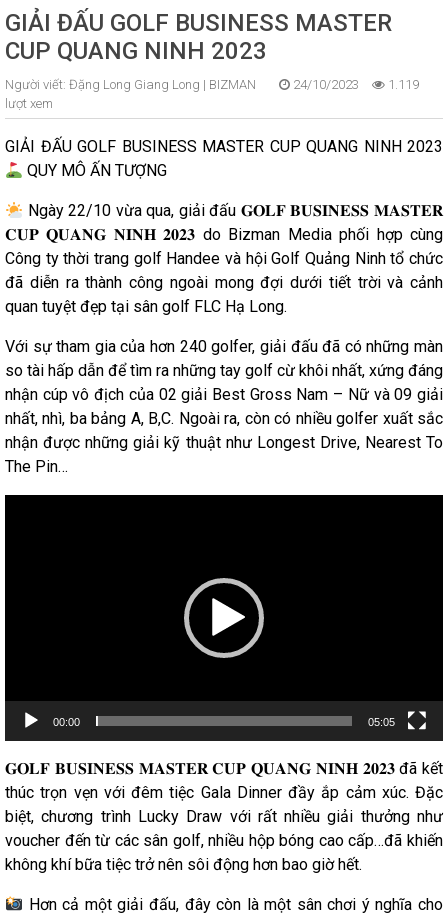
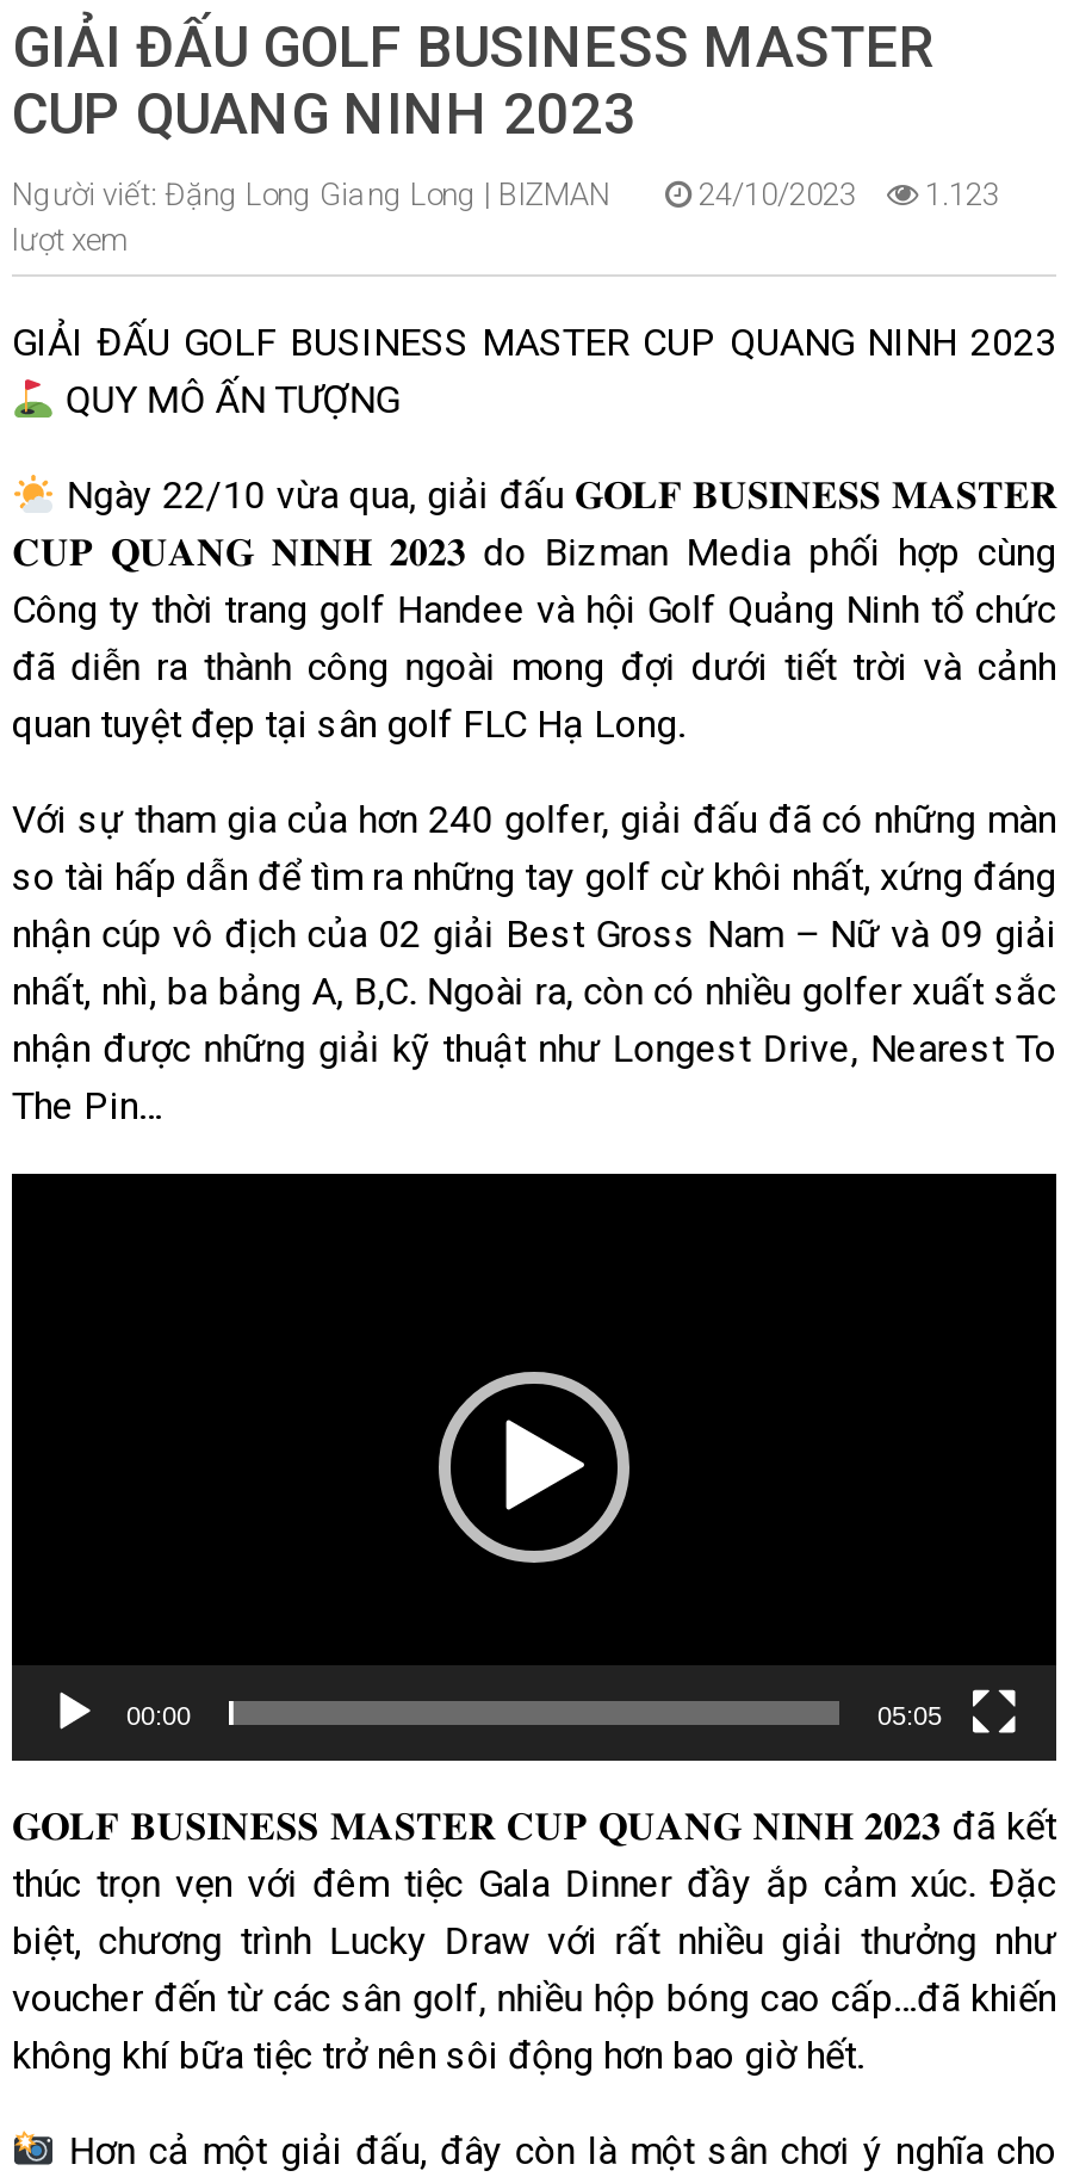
- 24/10/2023 1.119
+ 24/10/2023 1.123
